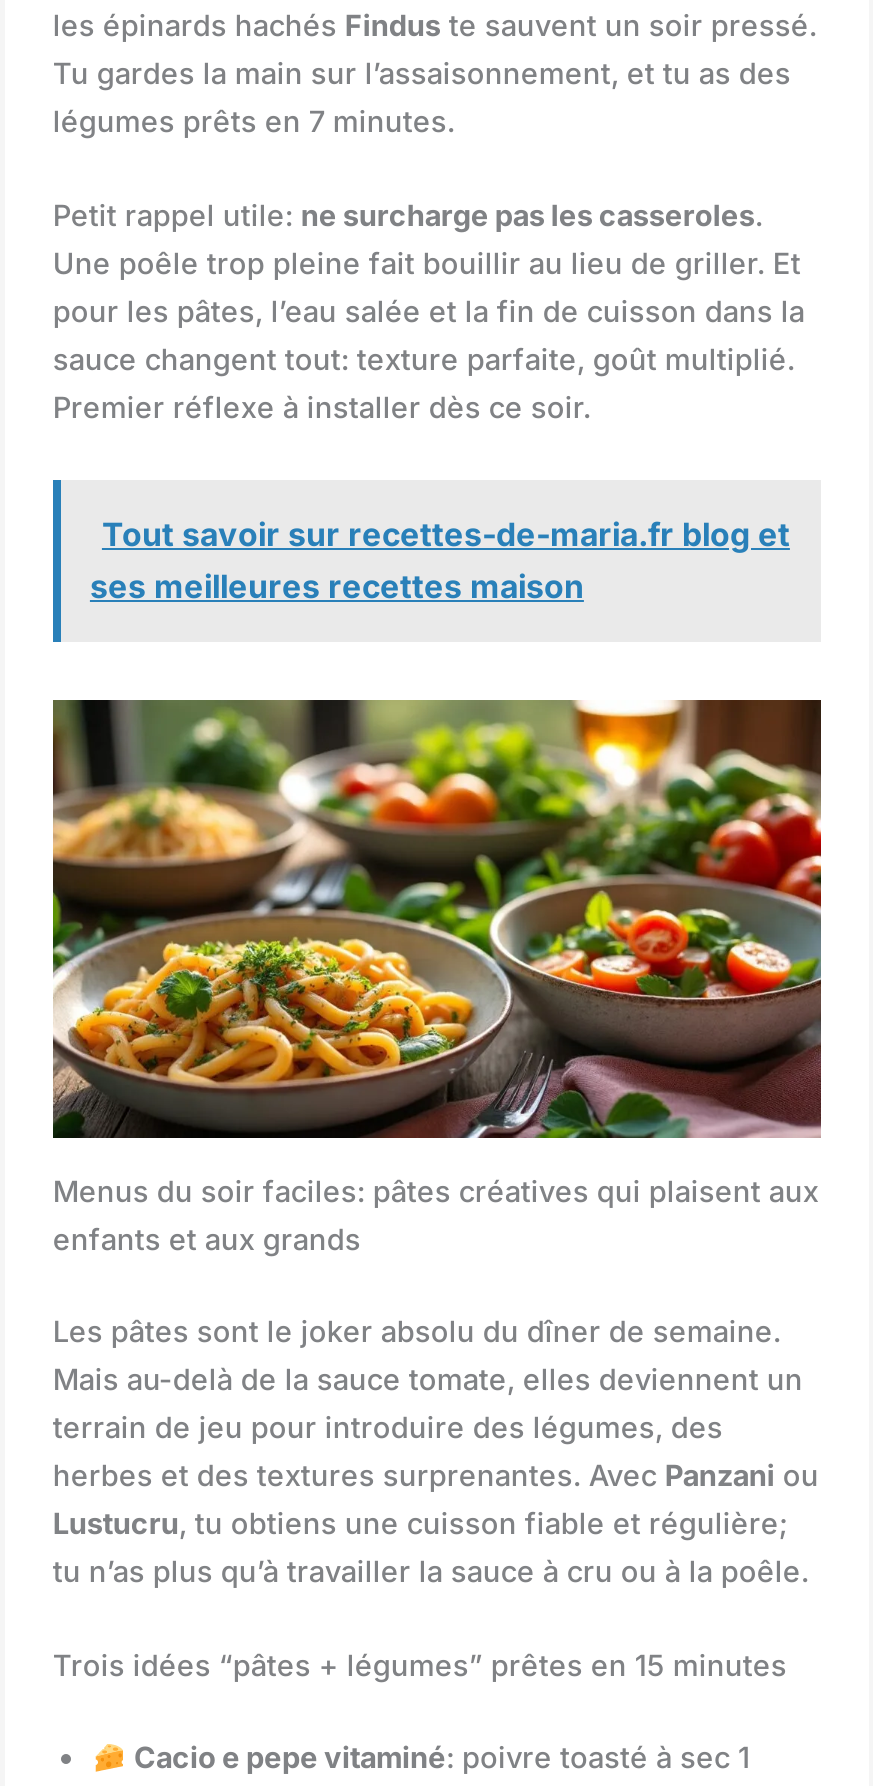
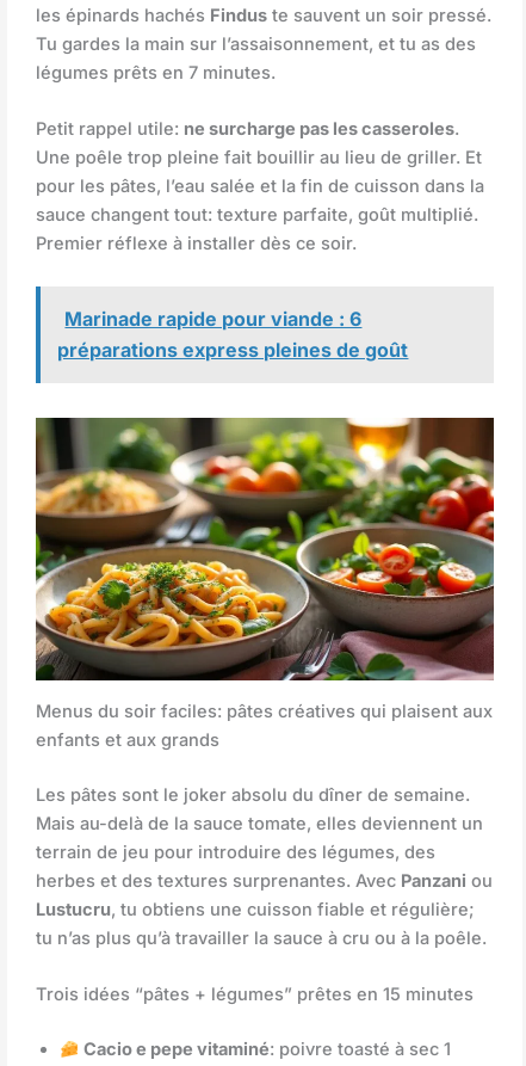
- Tout savoir sur recettes-de-maria.fr blog et
- ses meilleures recettes maison
+ Marinade rapide pour viande : 6
+ préparations express pleines de goût
